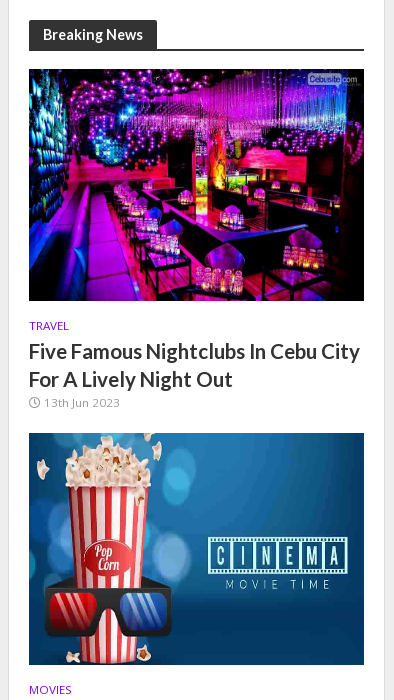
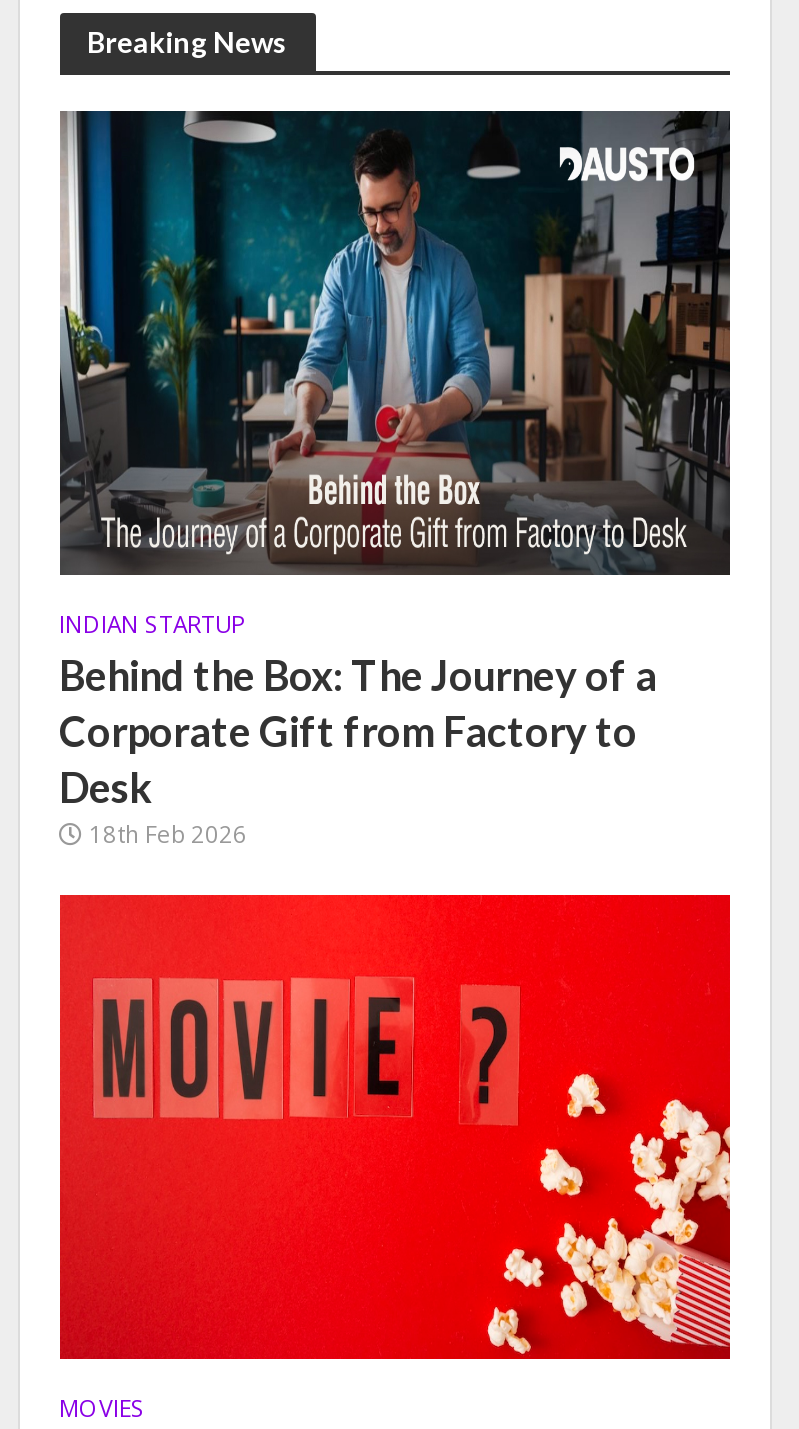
- [image]
- TRAVEL
- Five Famous Nightclubs In Cebu City
- For A Lively Night Out
- 13th Jun 2023
+ [image]
+ INDIAN STARTUP
+ Behind the Box: The Journey of a
+ Corporate Gift from Factory to
+ Desk
+ 18th Feb 2026

- [image]
+ [image]
